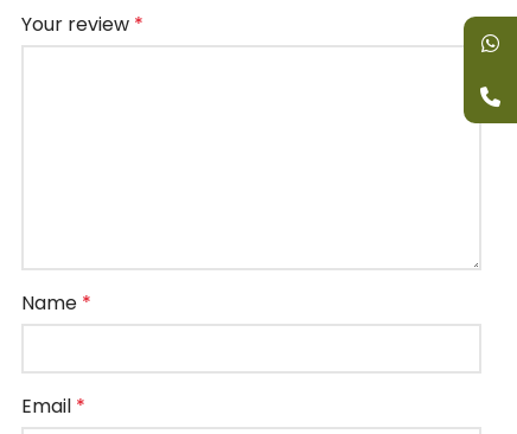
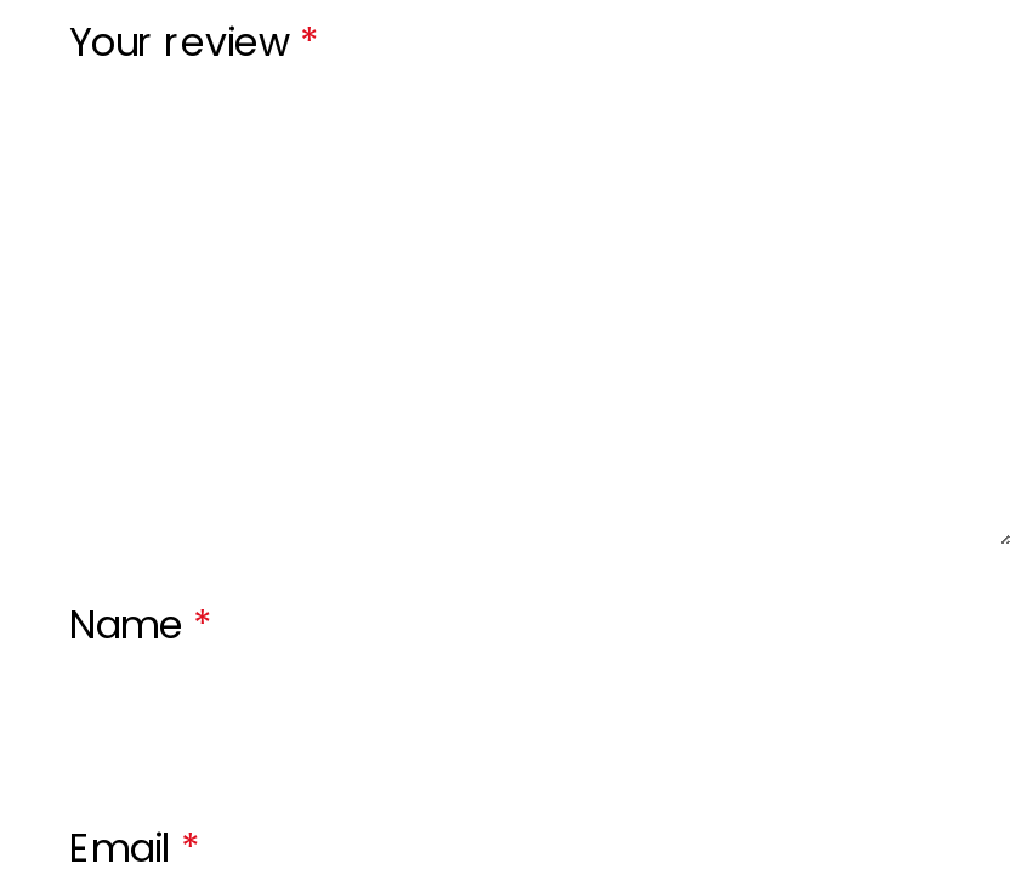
- [image]
